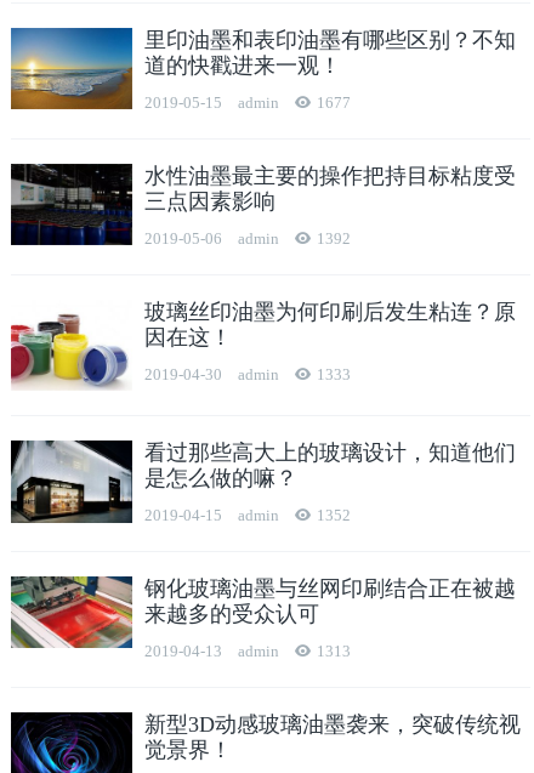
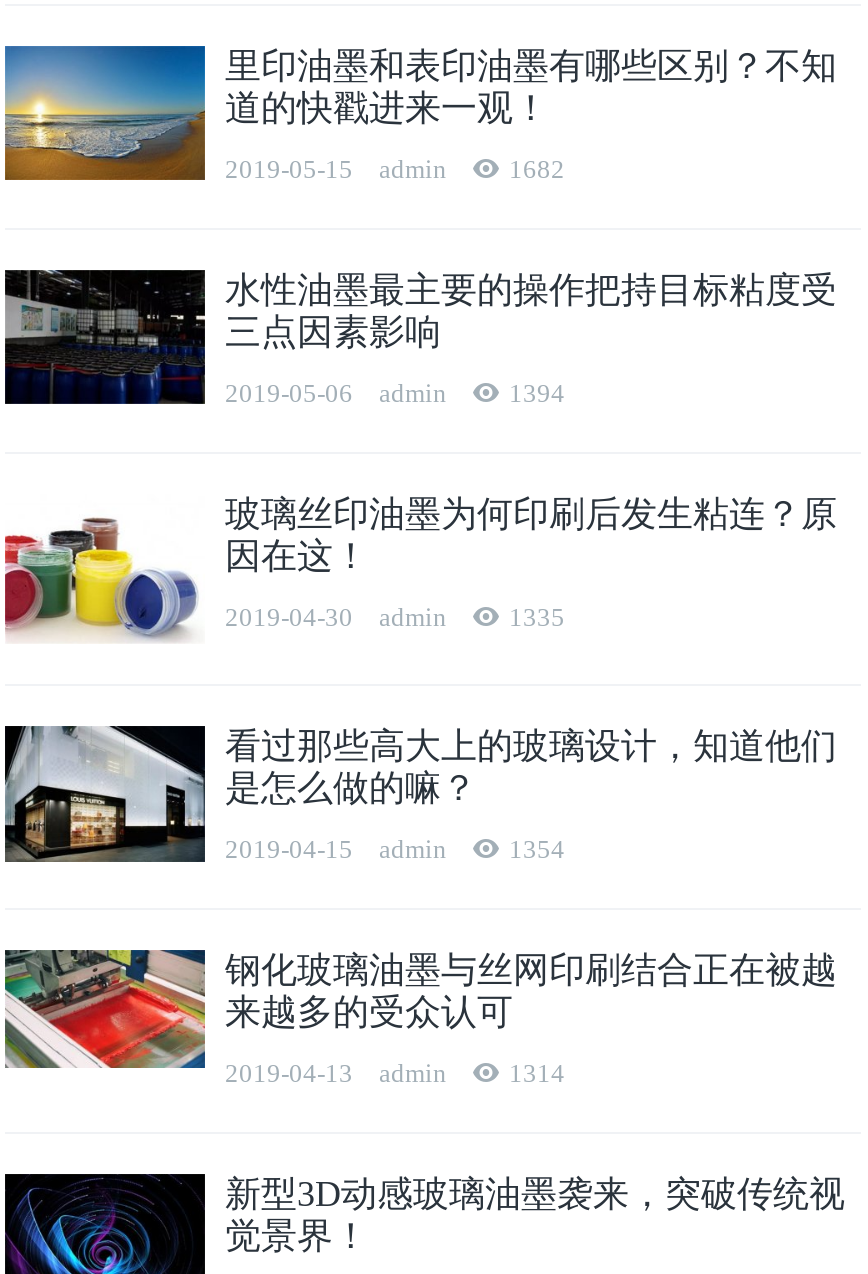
- 2019-05-15 admin 1677
+ 2019-05-15 admin 1682

- 2019-05-06 admin 1392
+ 2019-05-06 admin 1394

- 2019-04-30 admin 1333
+ 2019-04-30 admin 1335

- 2019-04-15 admin 1352
+ 2019-04-15 admin 1354

- 2019-04-13 admin 1313
+ 2019-04-13 admin 1314
